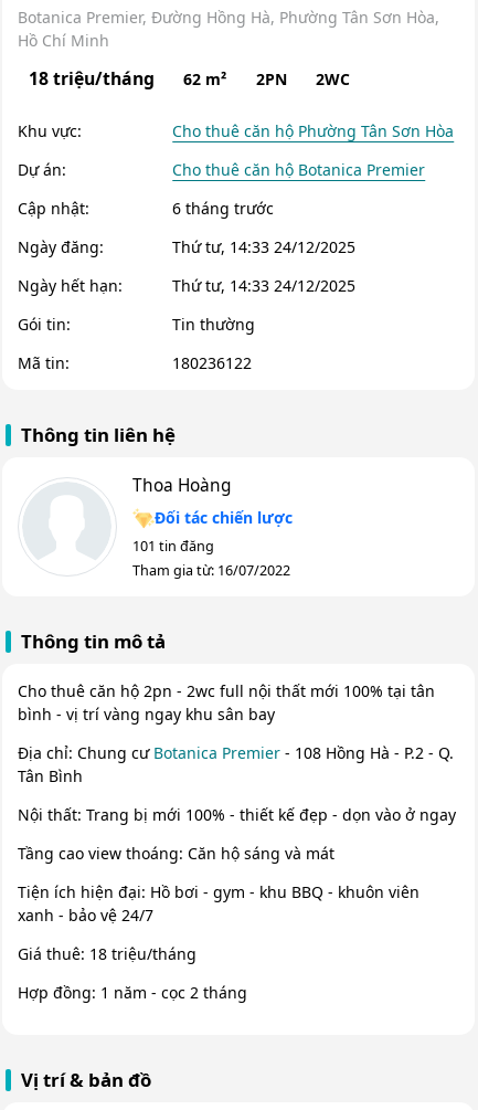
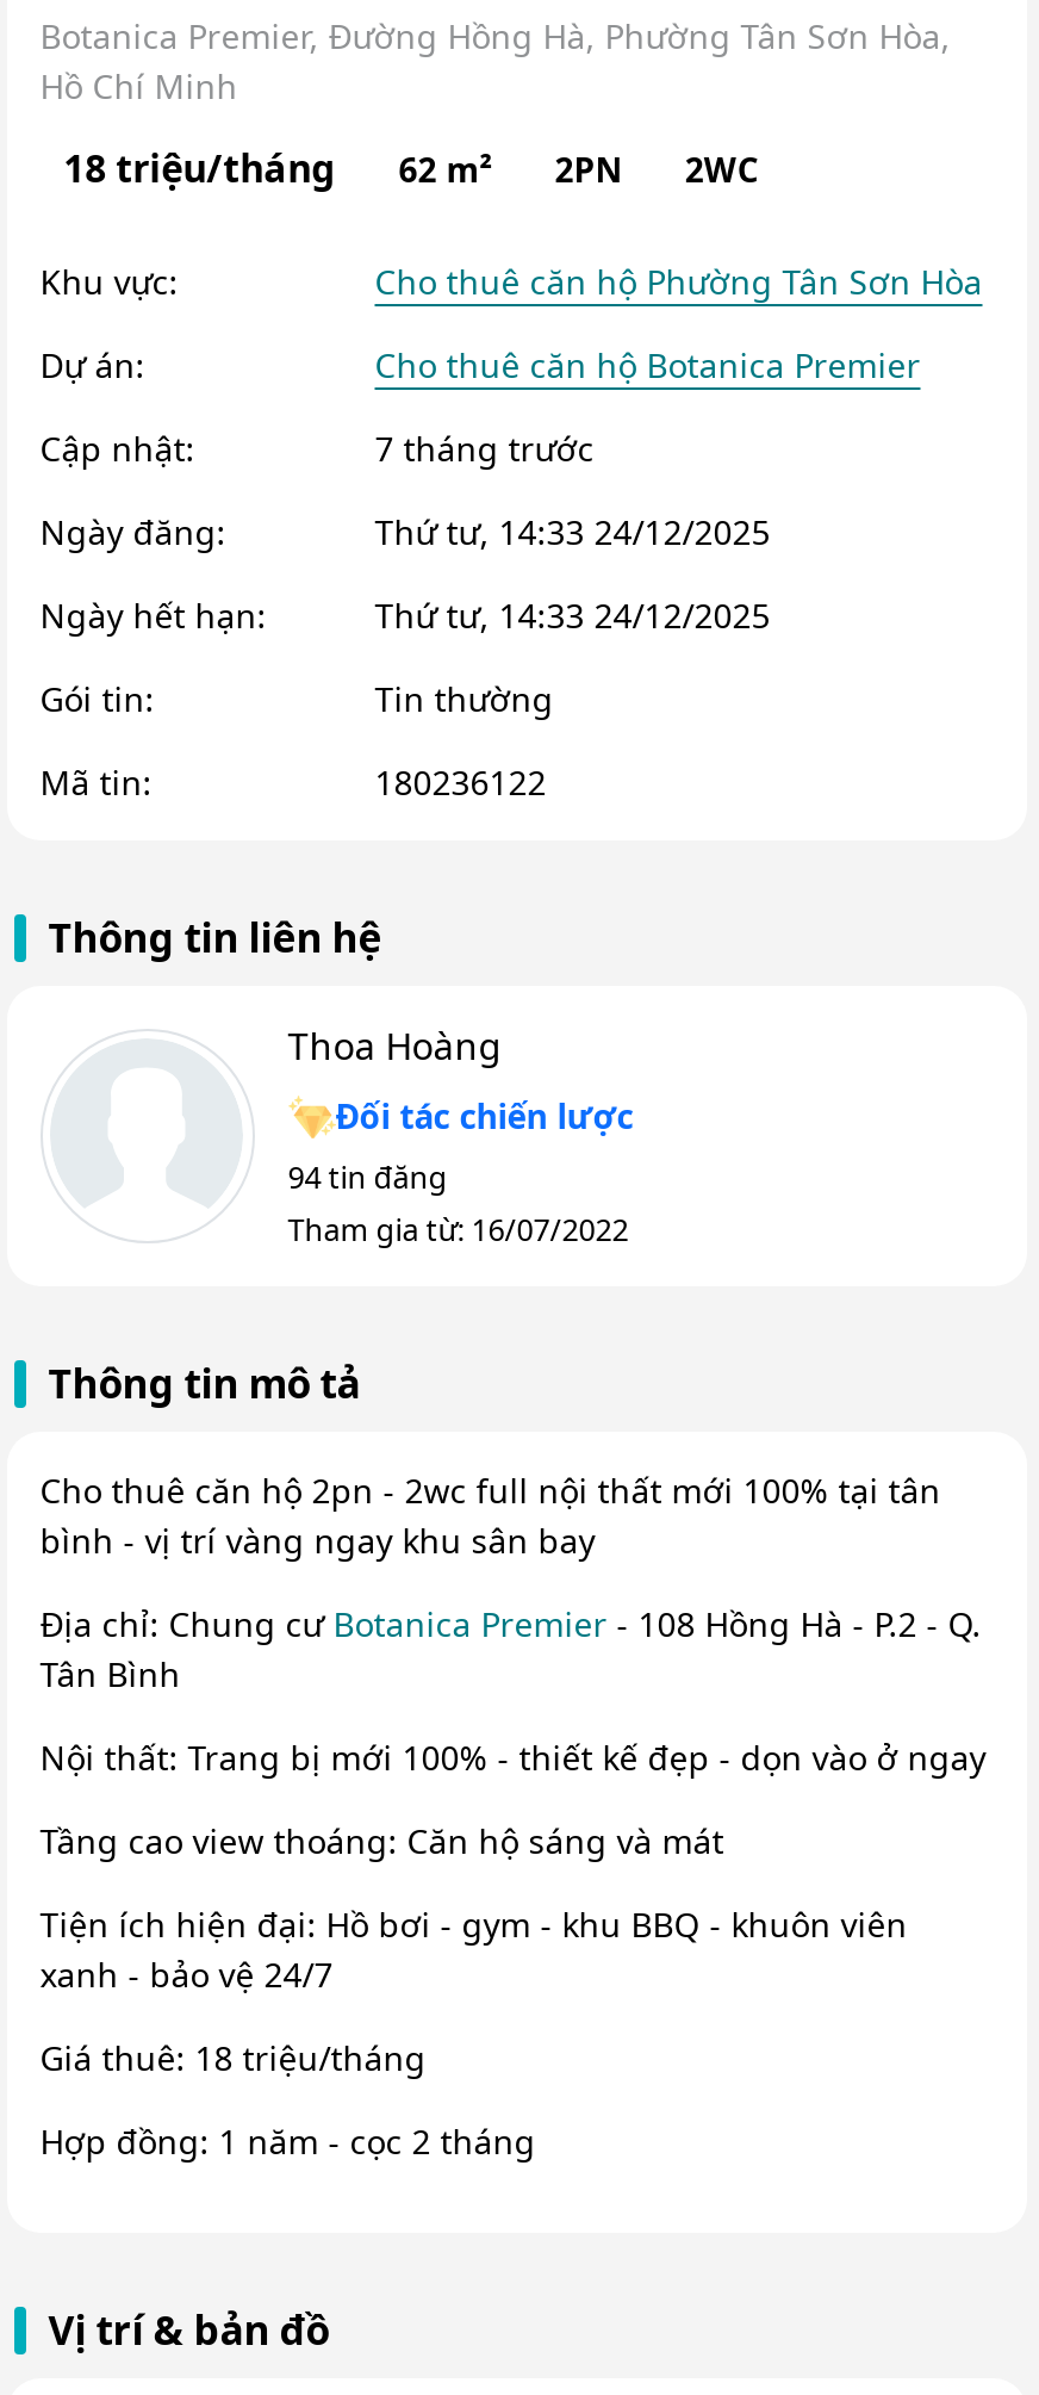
- 6 tháng trước
+ 7 tháng trước

- 101 tin đăng
+ 94 tin đăng
